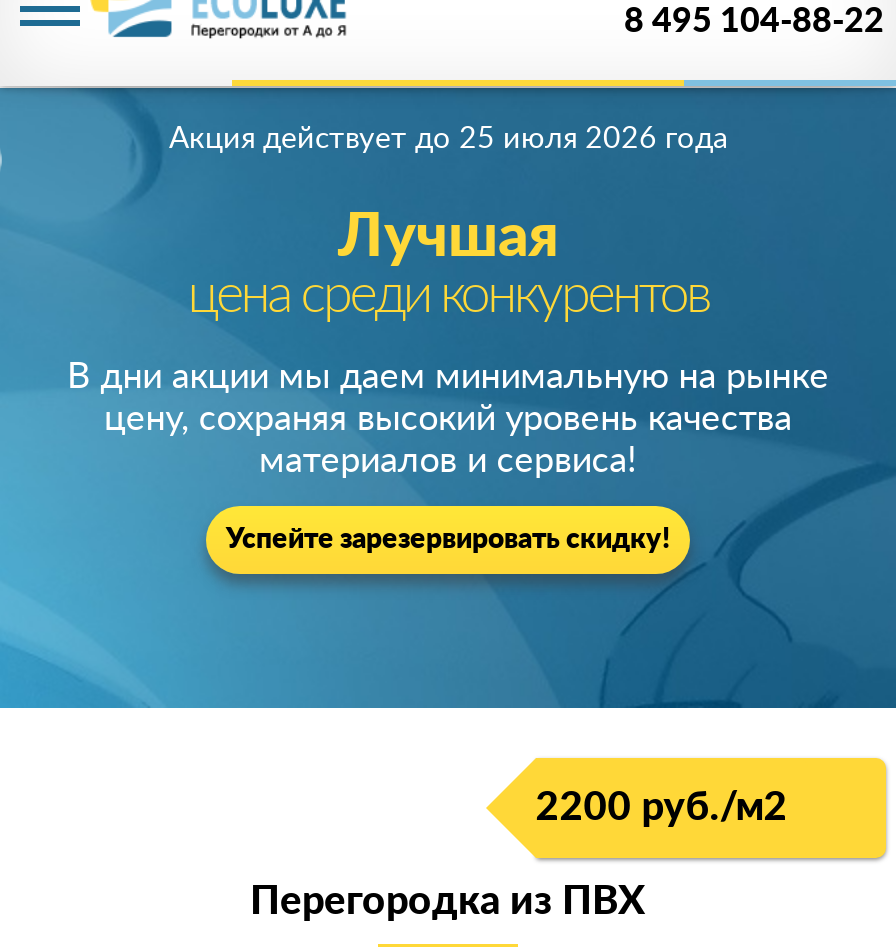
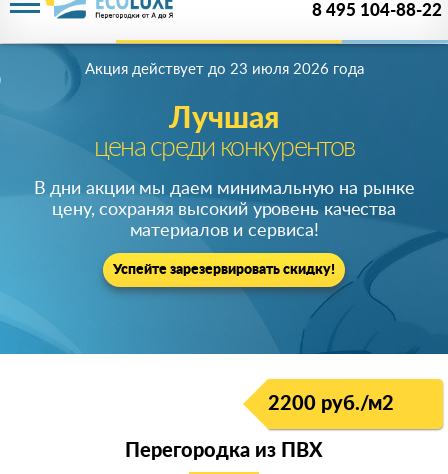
- Акция действует до 25 июля 2026 года
+ Акция действует до 23 июля 2026 года
